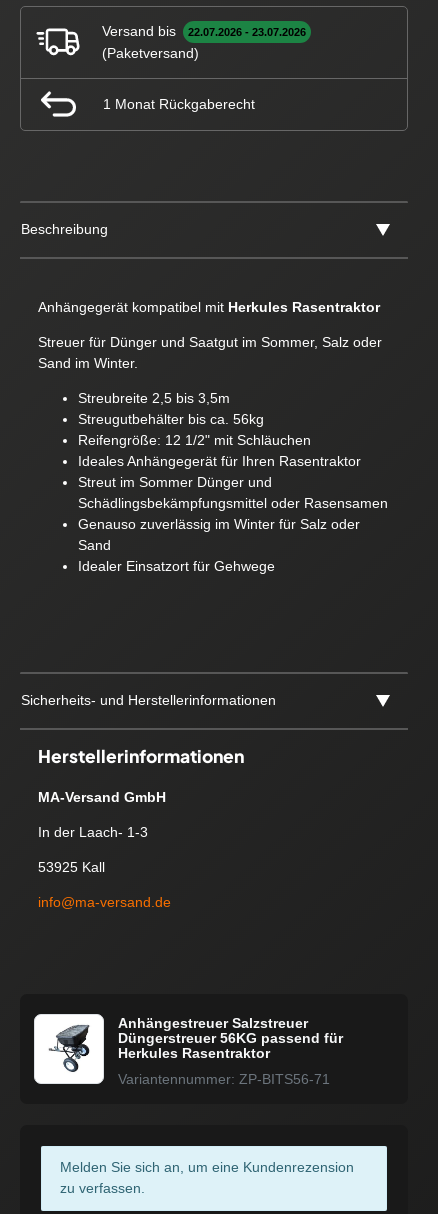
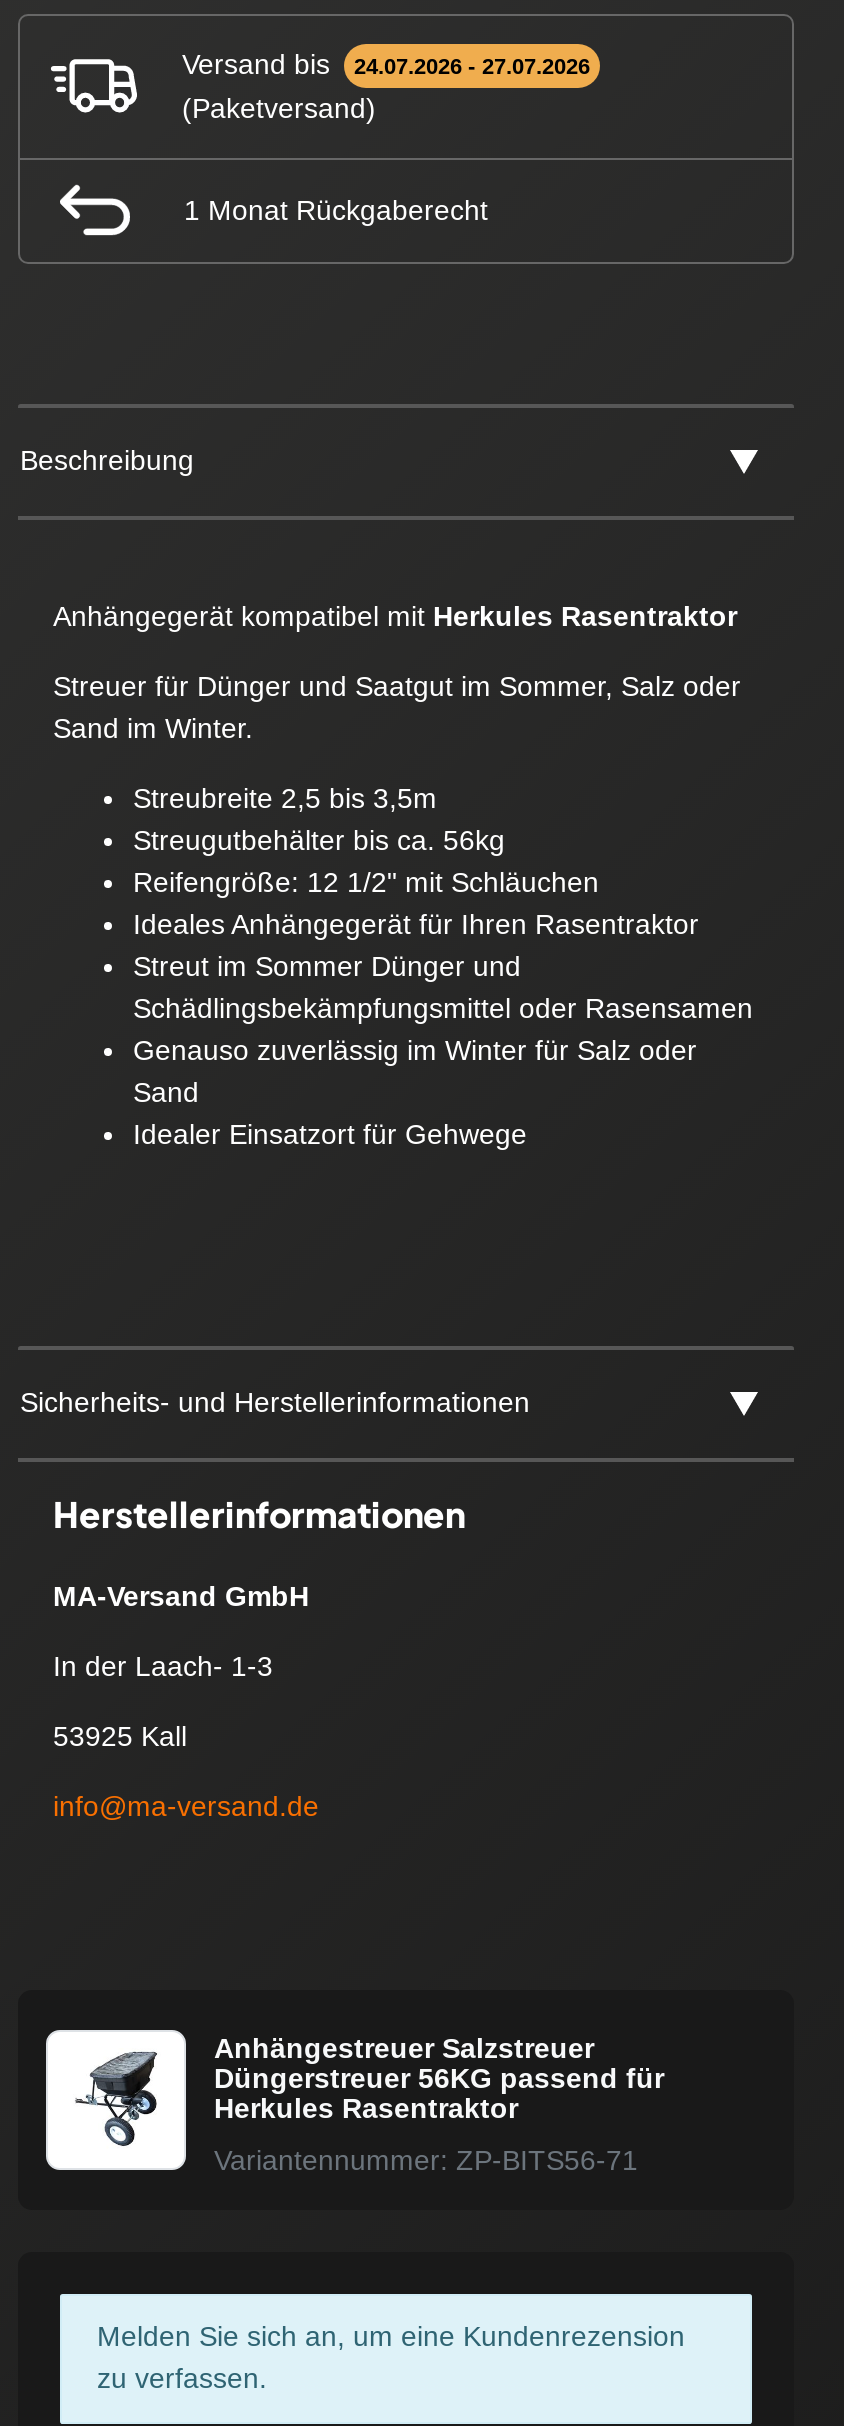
- Versand bis 22.07.2026 - 23.07.2026
+ Versand bis 24.07.2026 - 27.07.2026
